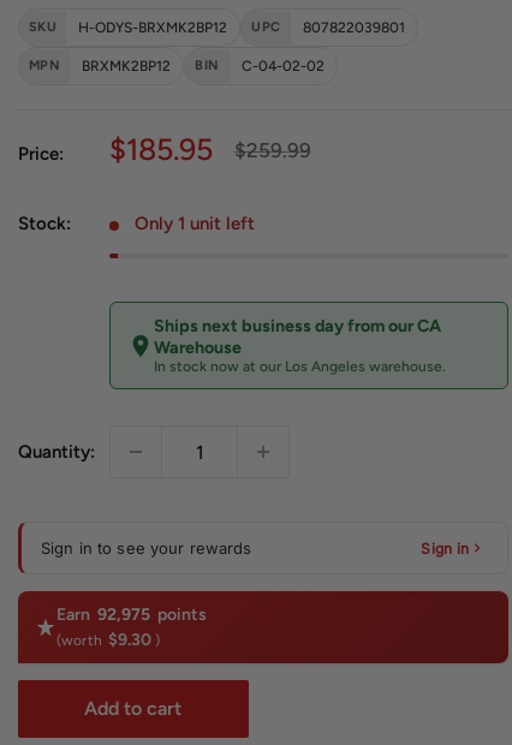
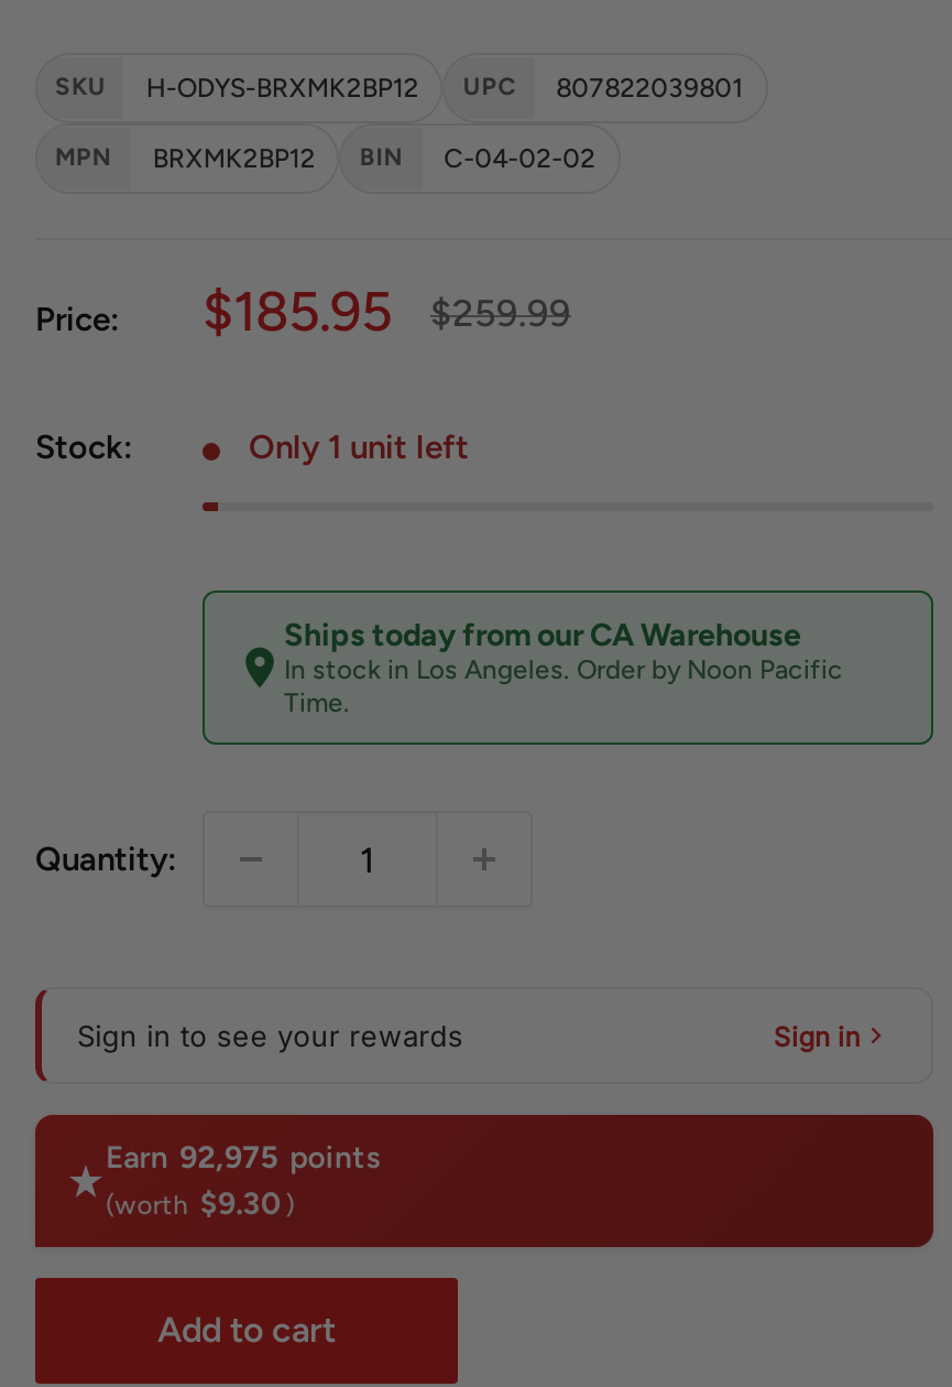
- Ships next business day from our CA
- Warehouse
- In stock now at our Los Angeles warehouse.
+ Ships today from our CA Warehouse
+ In stock in Los Angeles. Order by Noon Pacific
+ Time.
